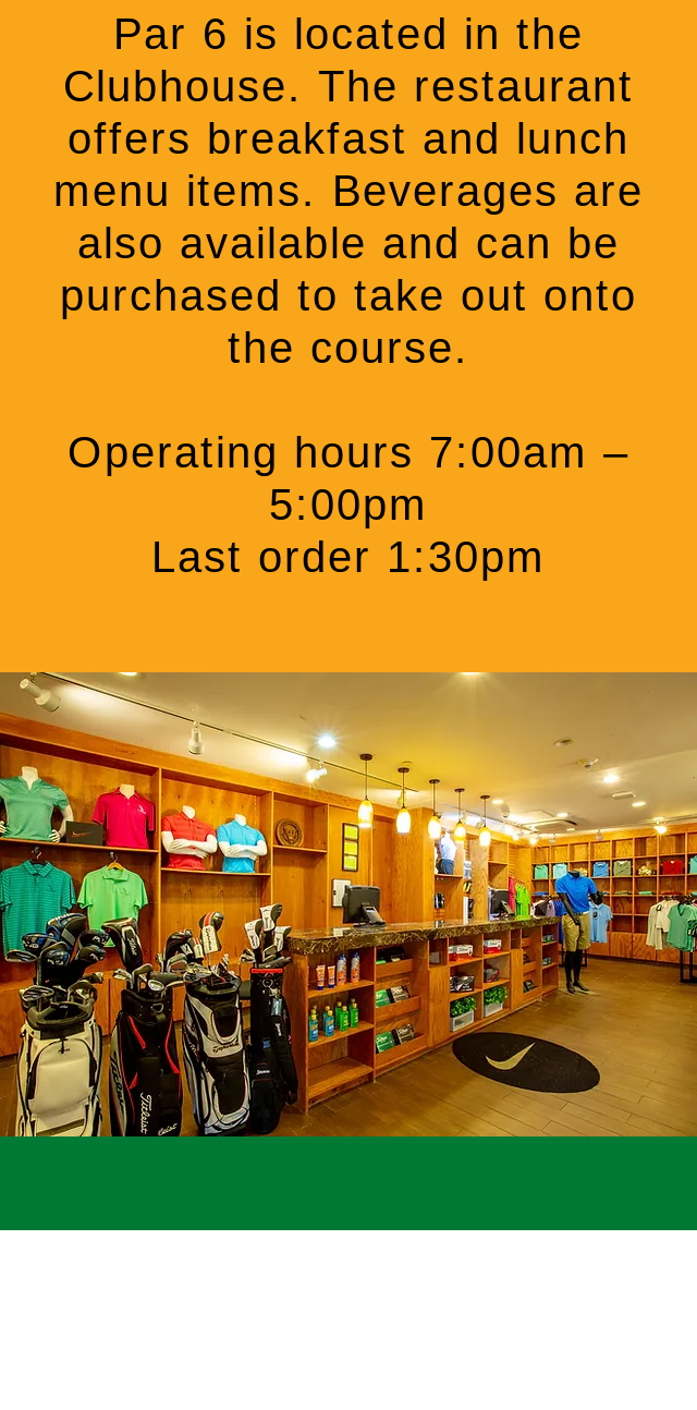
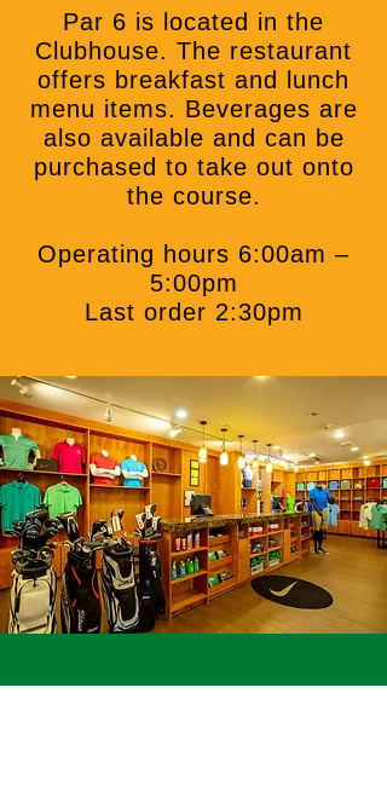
- Operating hours 7:00am –
+ Operating hours 6:00am –

- Last order 1:30pm
+ Last order 2:30pm
